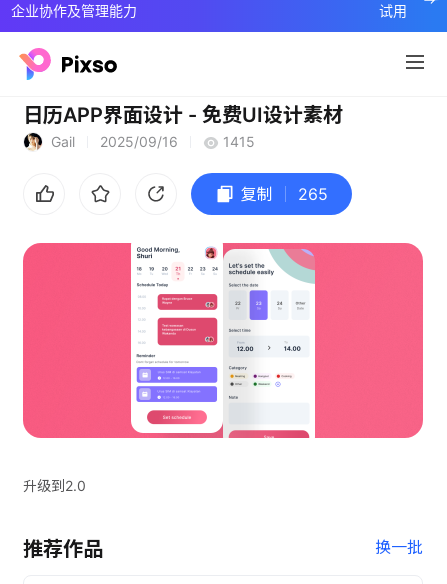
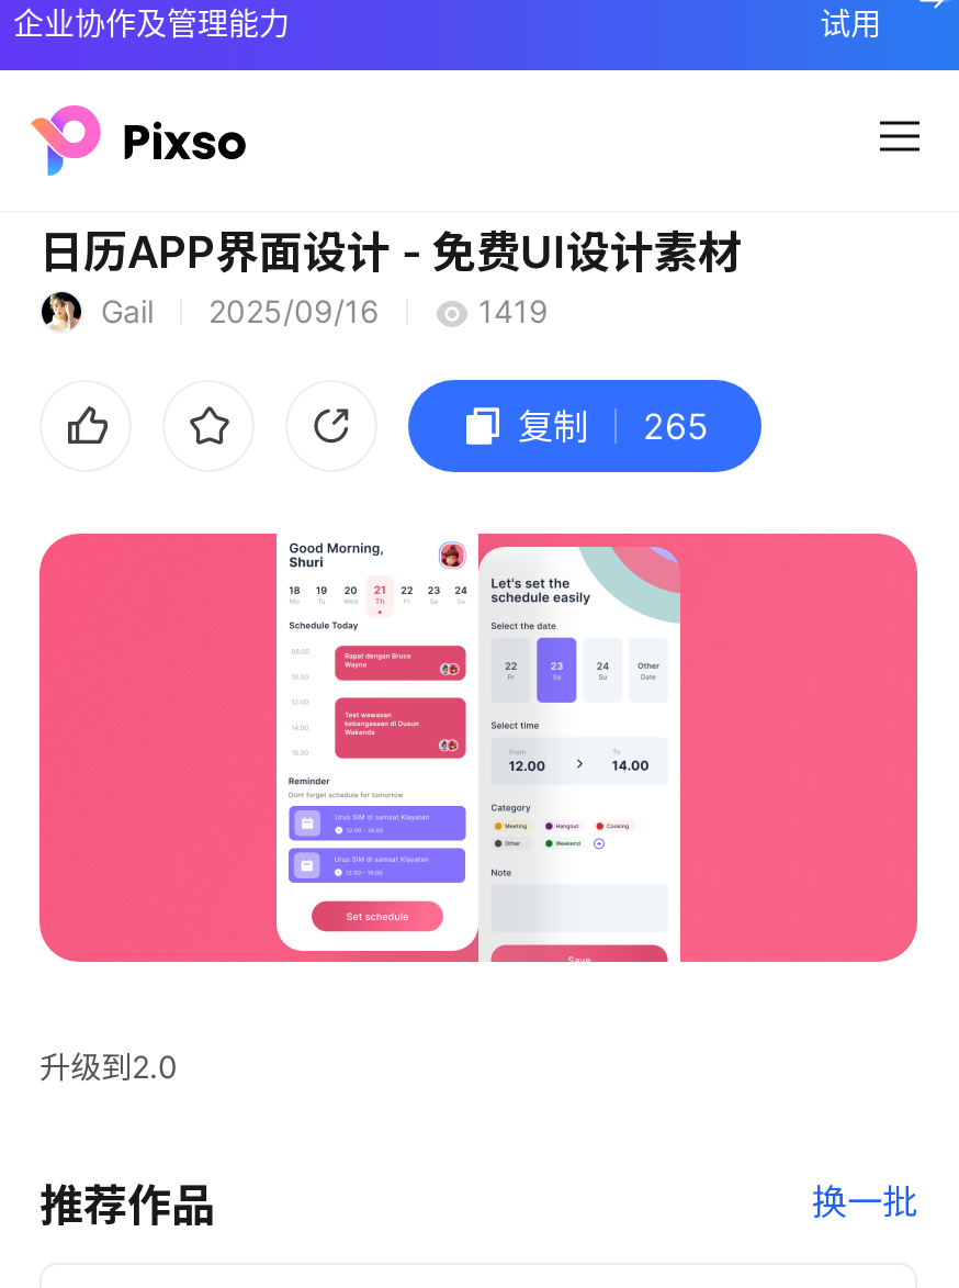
- 1415
+ 1419
